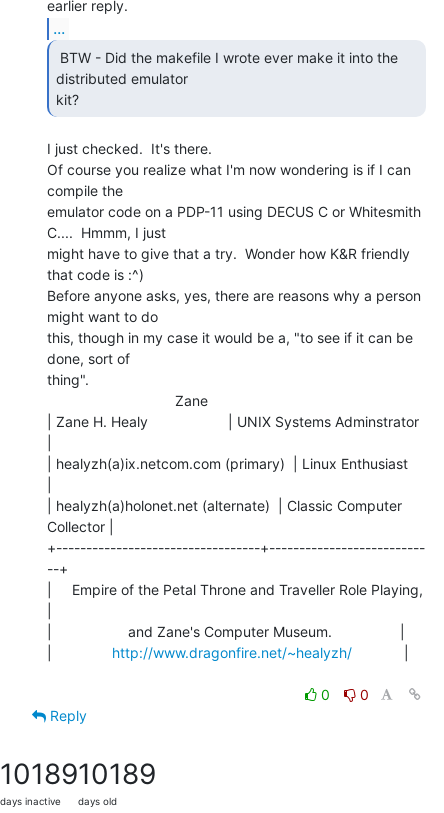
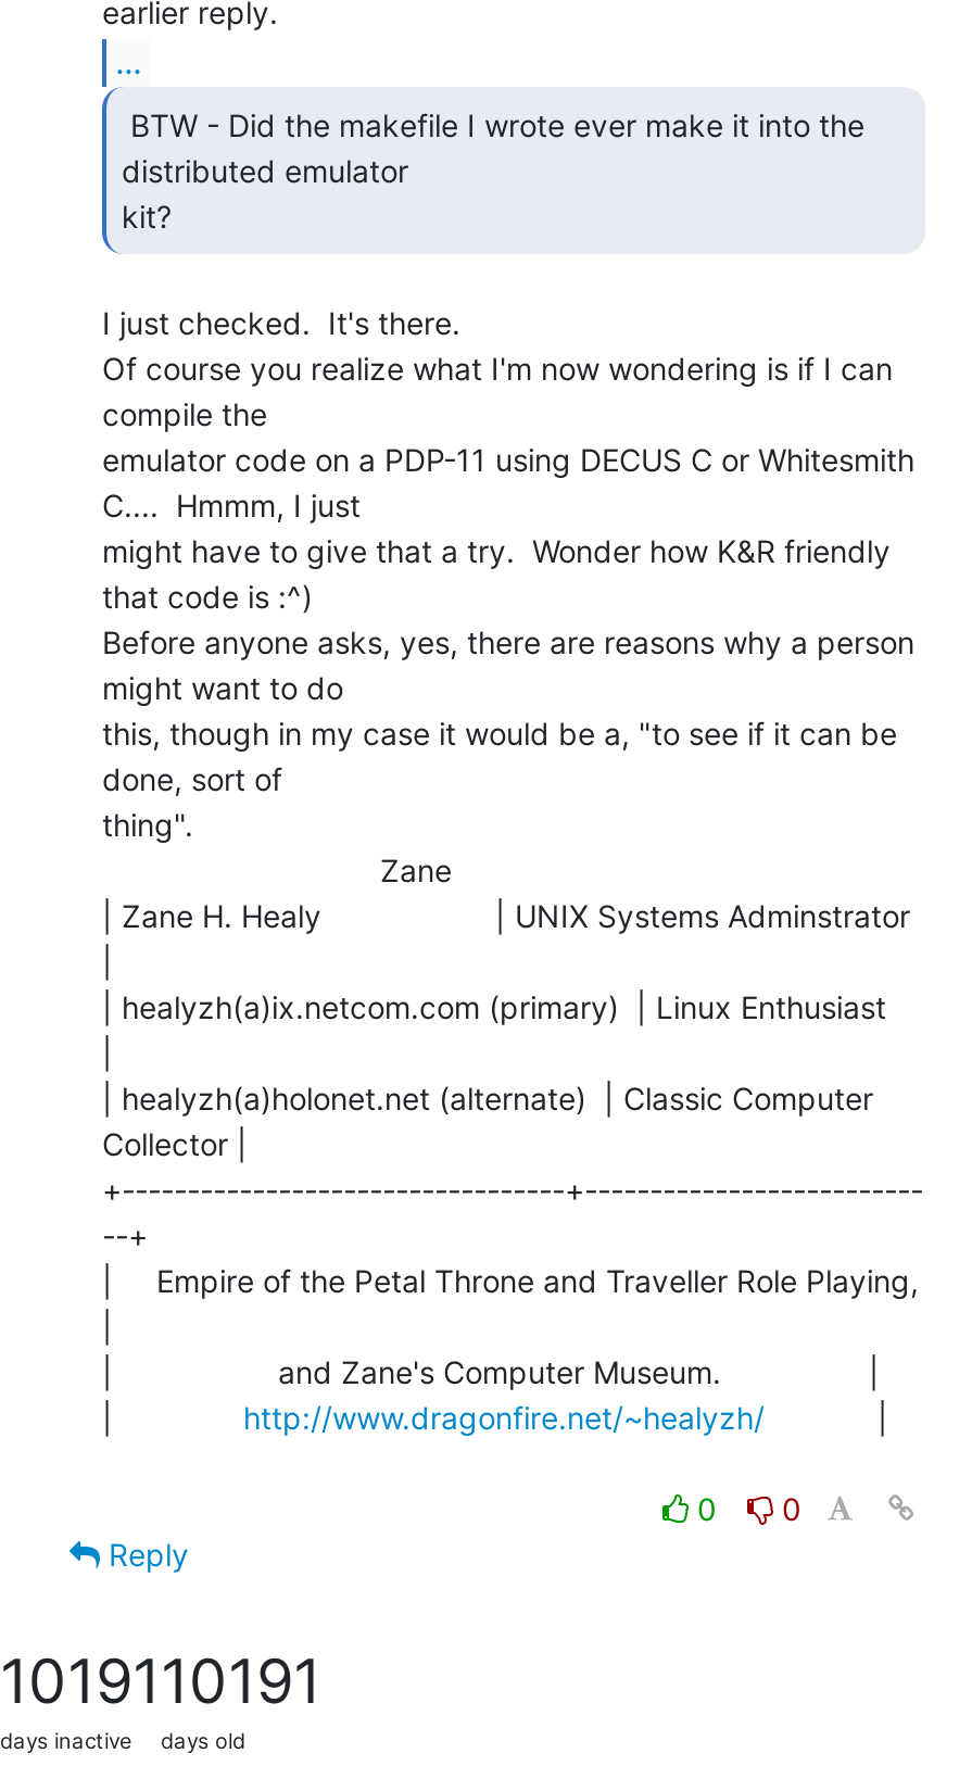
- 10189
+ 10191

- 10189
+ 10191
